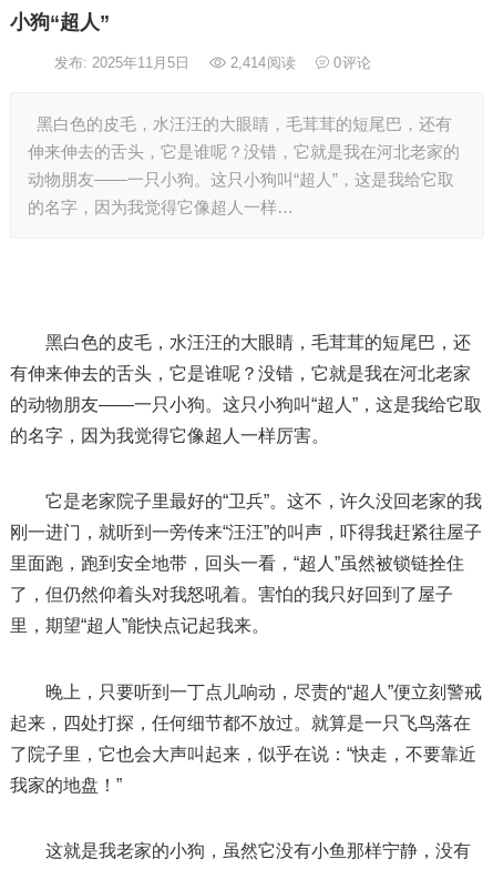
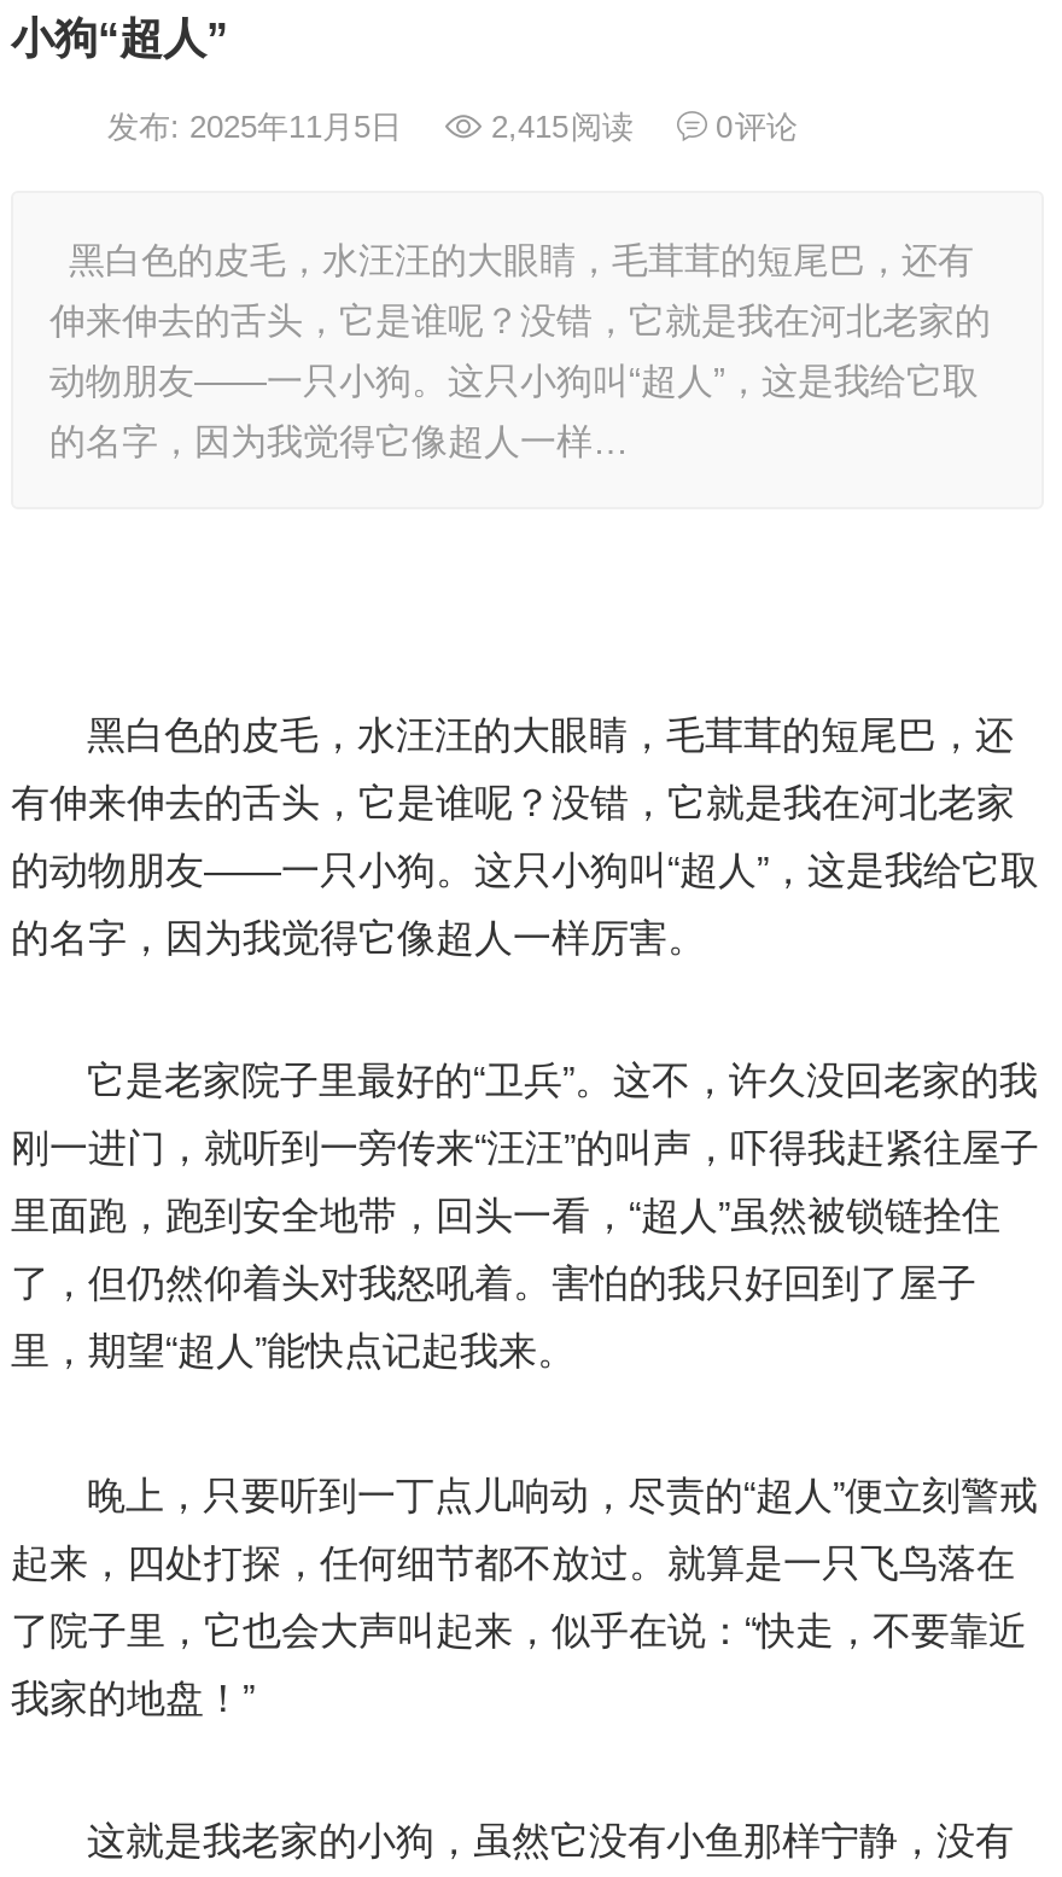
- 发布: 2025年11月5日 2,414阅读 0评论
+ 发布: 2025年11月5日 2,415阅读 0评论
